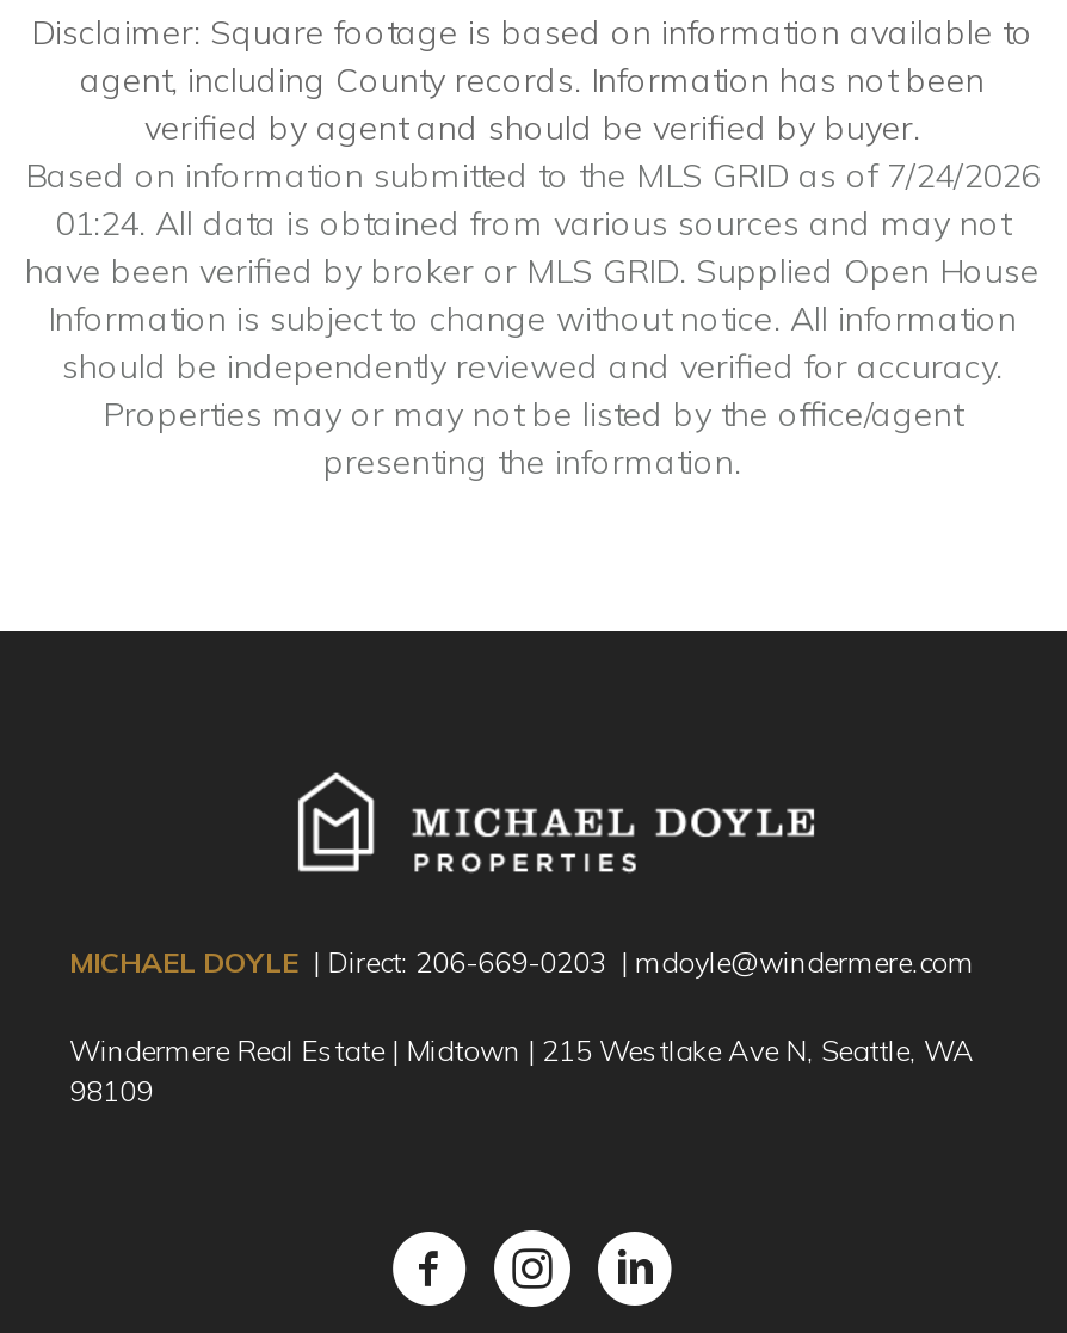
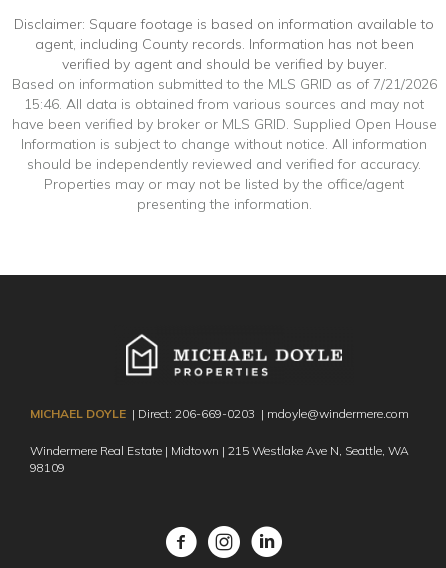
- Based on information submitted to the MLS GRID as of 7/24/2026
+ Based on information submitted to the MLS GRID as of 7/21/2026

- 01:24. All data is obtained from various sources and may not
+ 15:46. All data is obtained from various sources and may not
